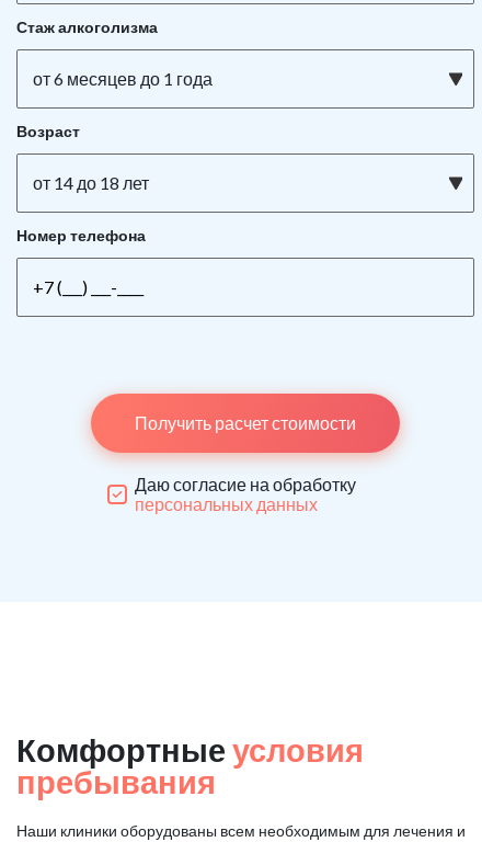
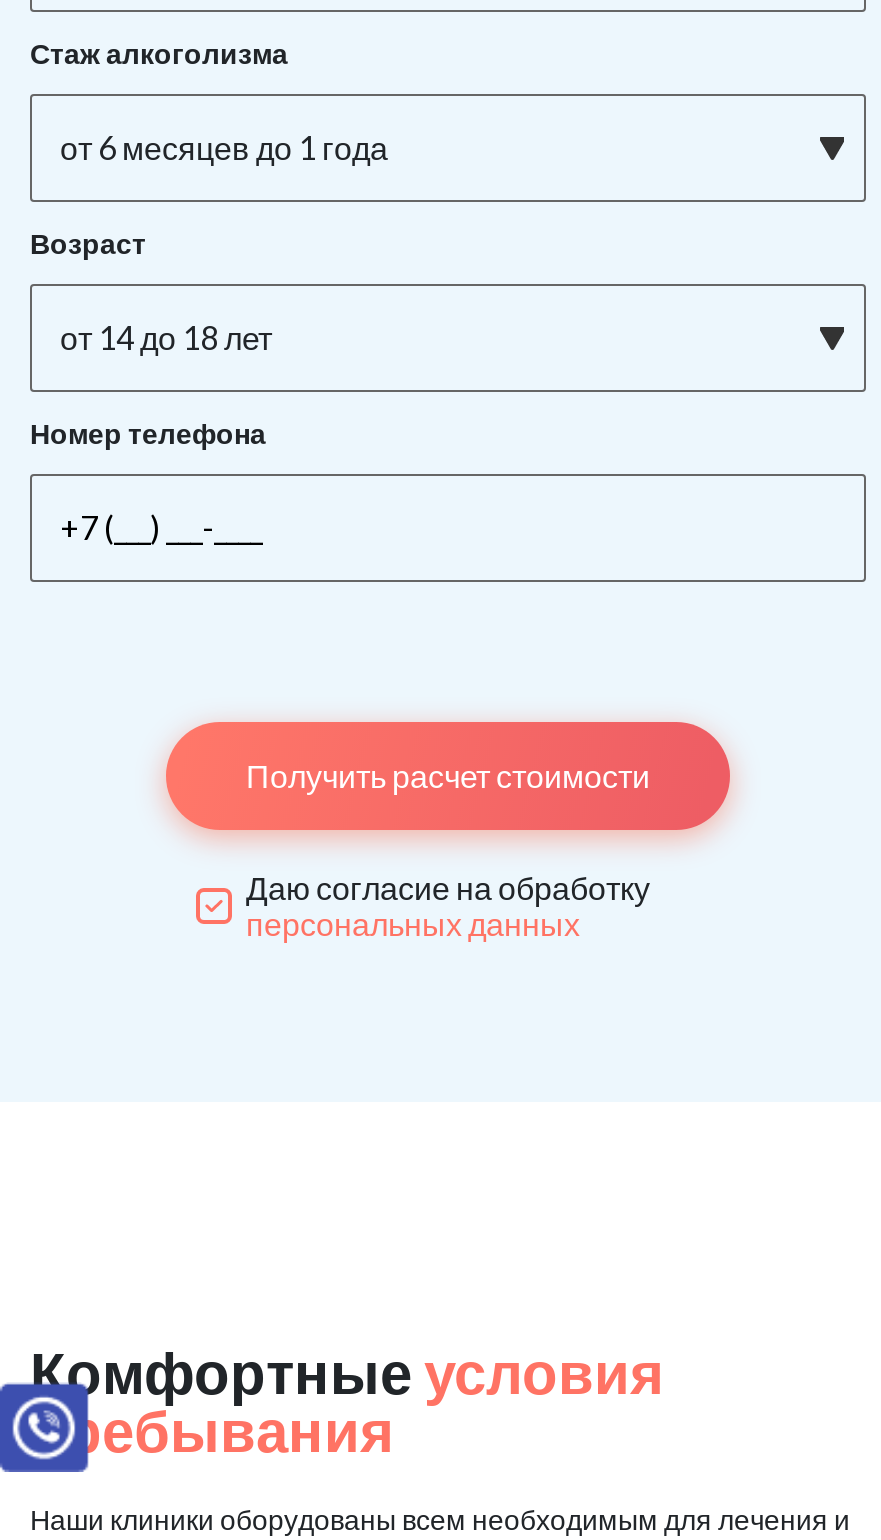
- [image]
+ [image]
